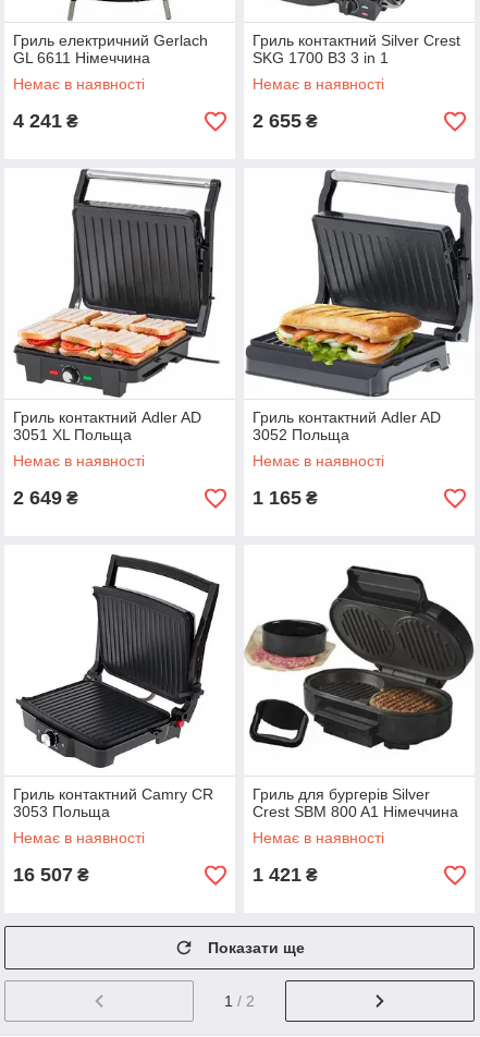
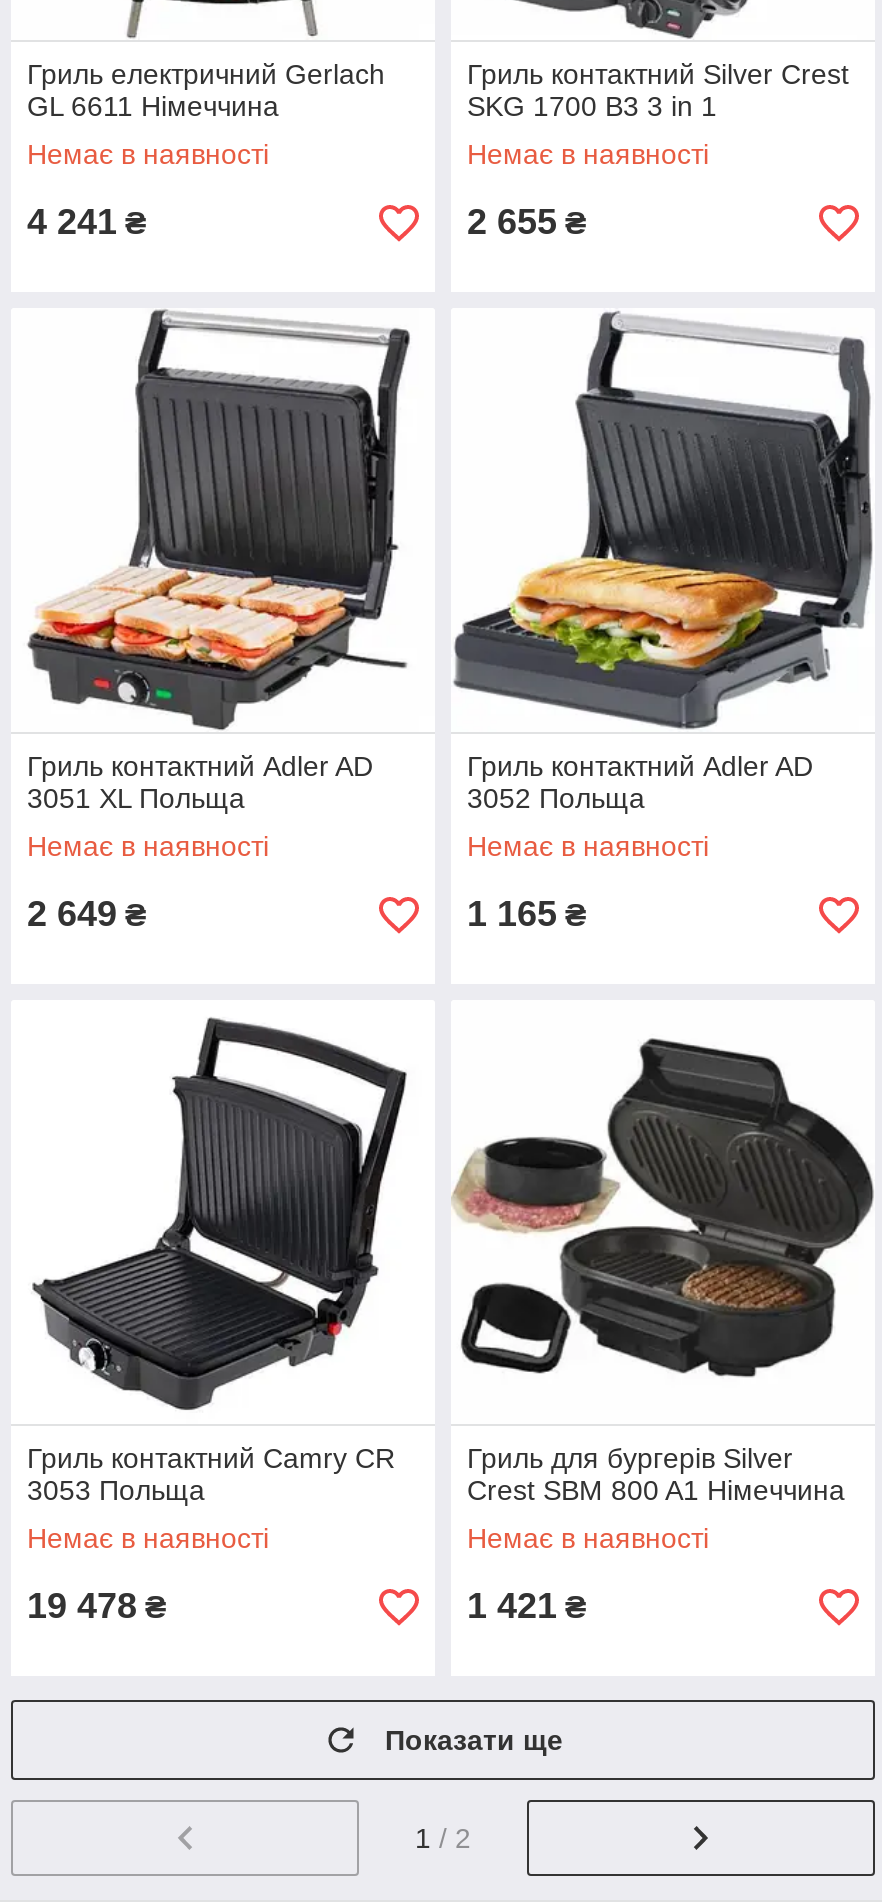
- 16 507 ₴
+ 19 478 ₴
